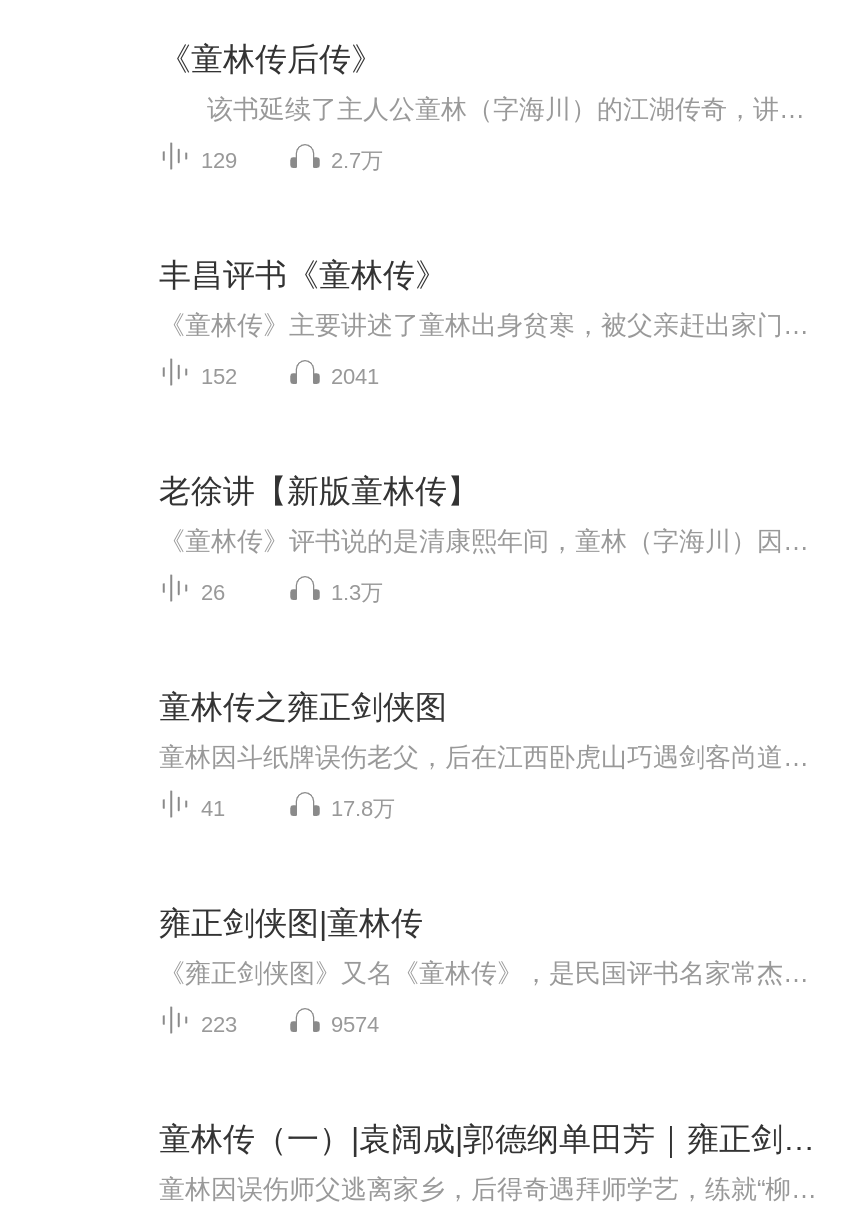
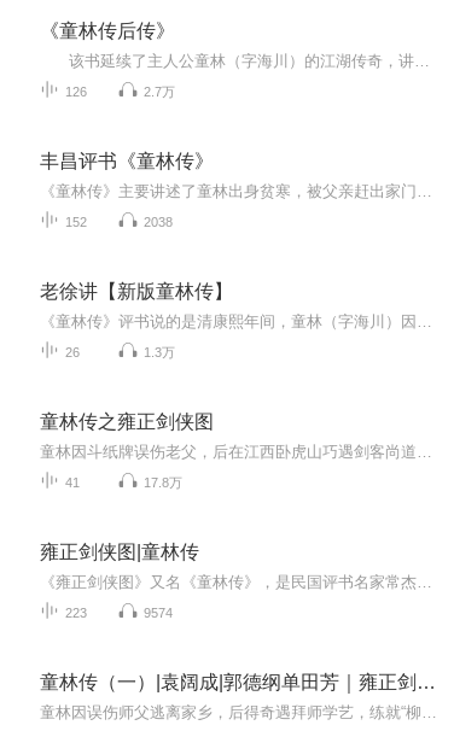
- 129
+ 126

- 2041
+ 2038
